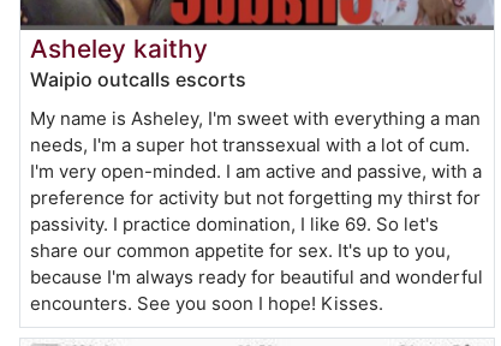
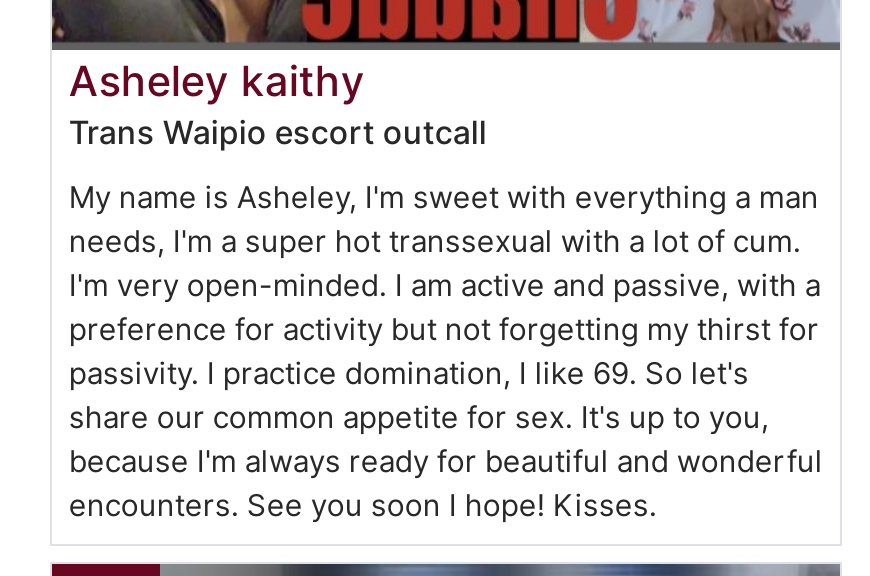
- Waipio outcalls escorts
+ Trans Waipio escort outcall
